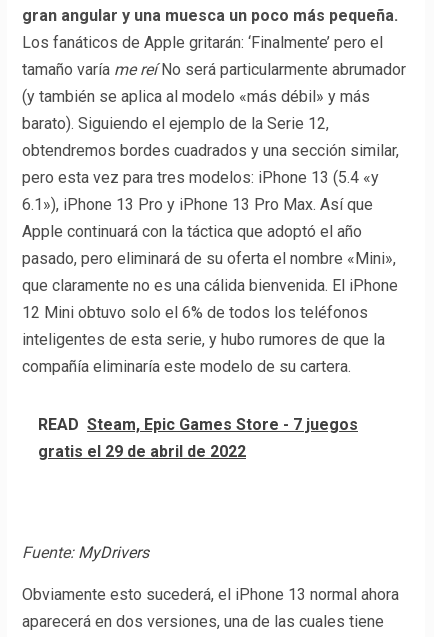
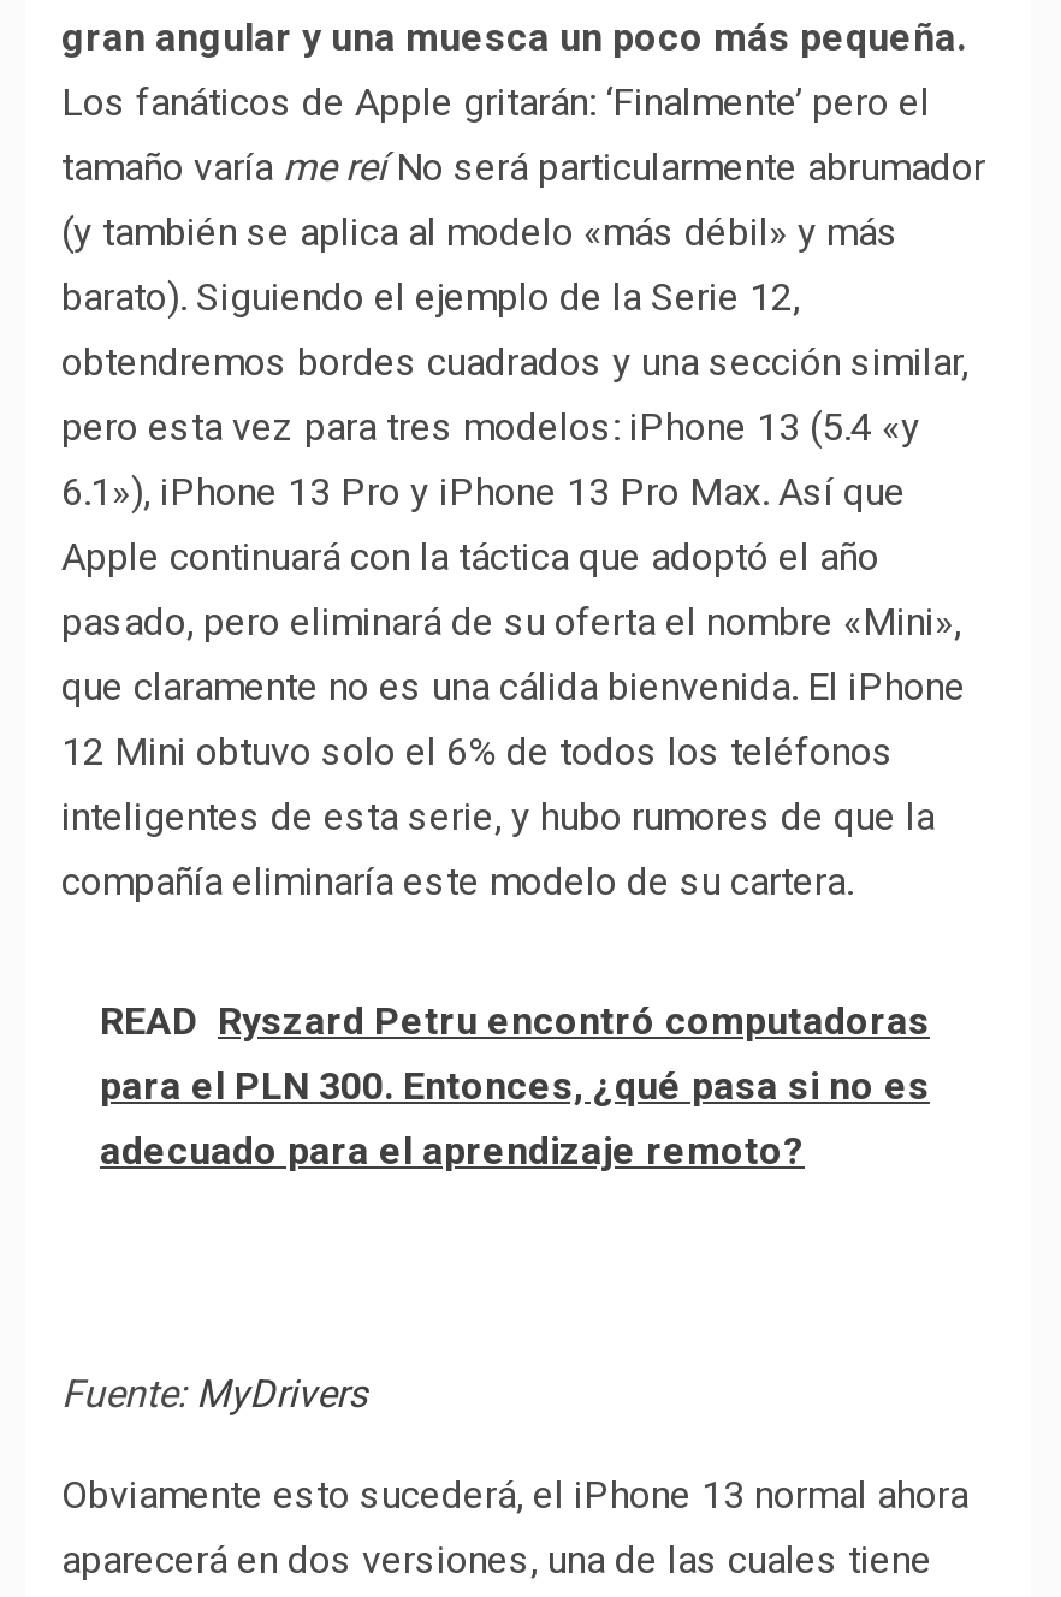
- READ Steam, Epic Games Store - 7 juegos
- gratis el 29 de abril de 2022
+ READ Ryszard Petru encontró computadoras
+ para el PLN 300. Entonces, ¿qué pasa si no es
+ adecuado para el aprendizaje remoto?
